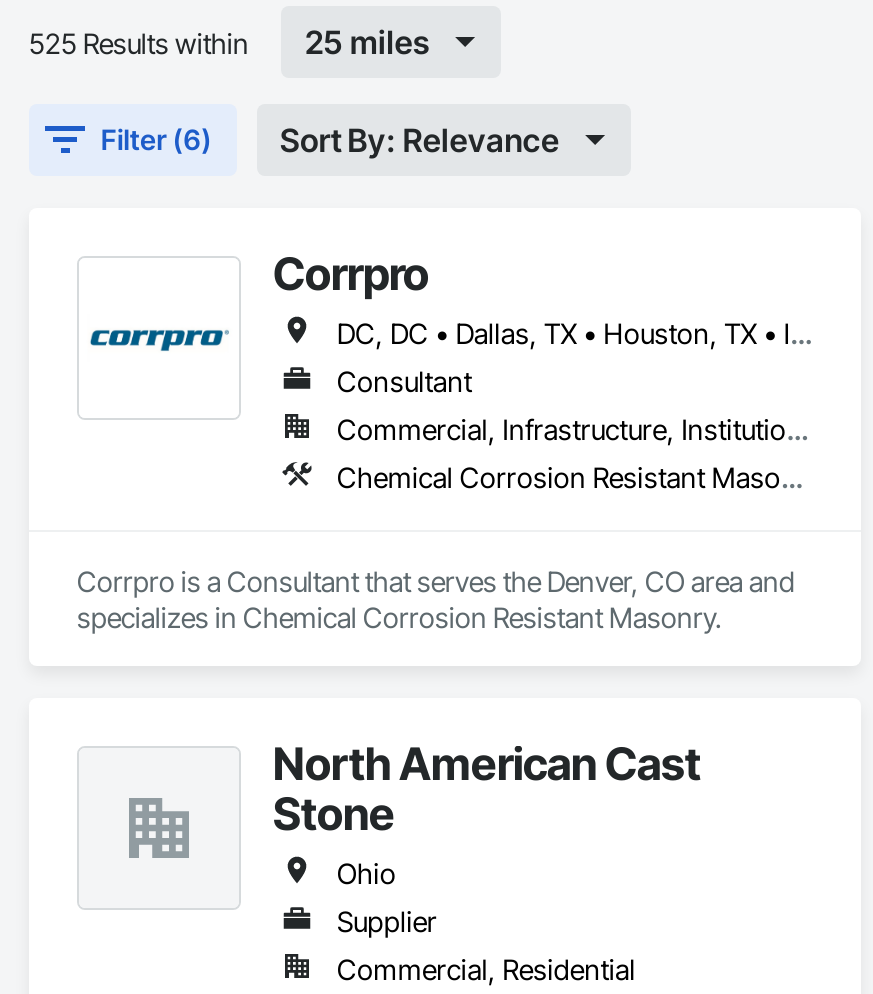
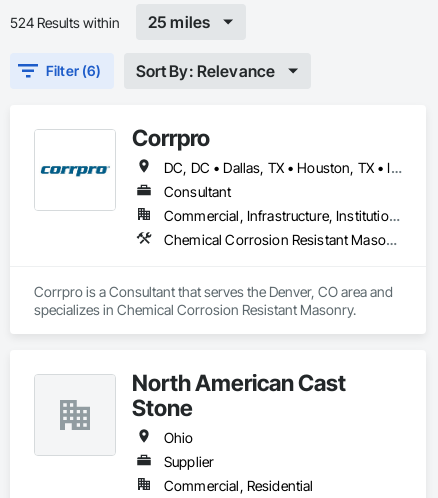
- 525 Results within
+ 524 Results within
